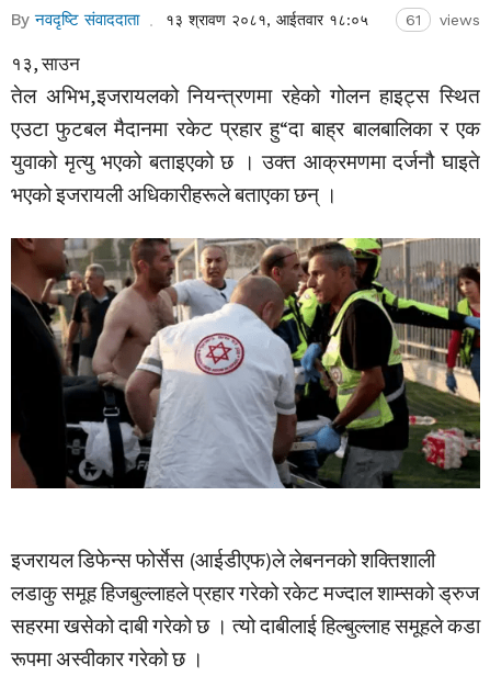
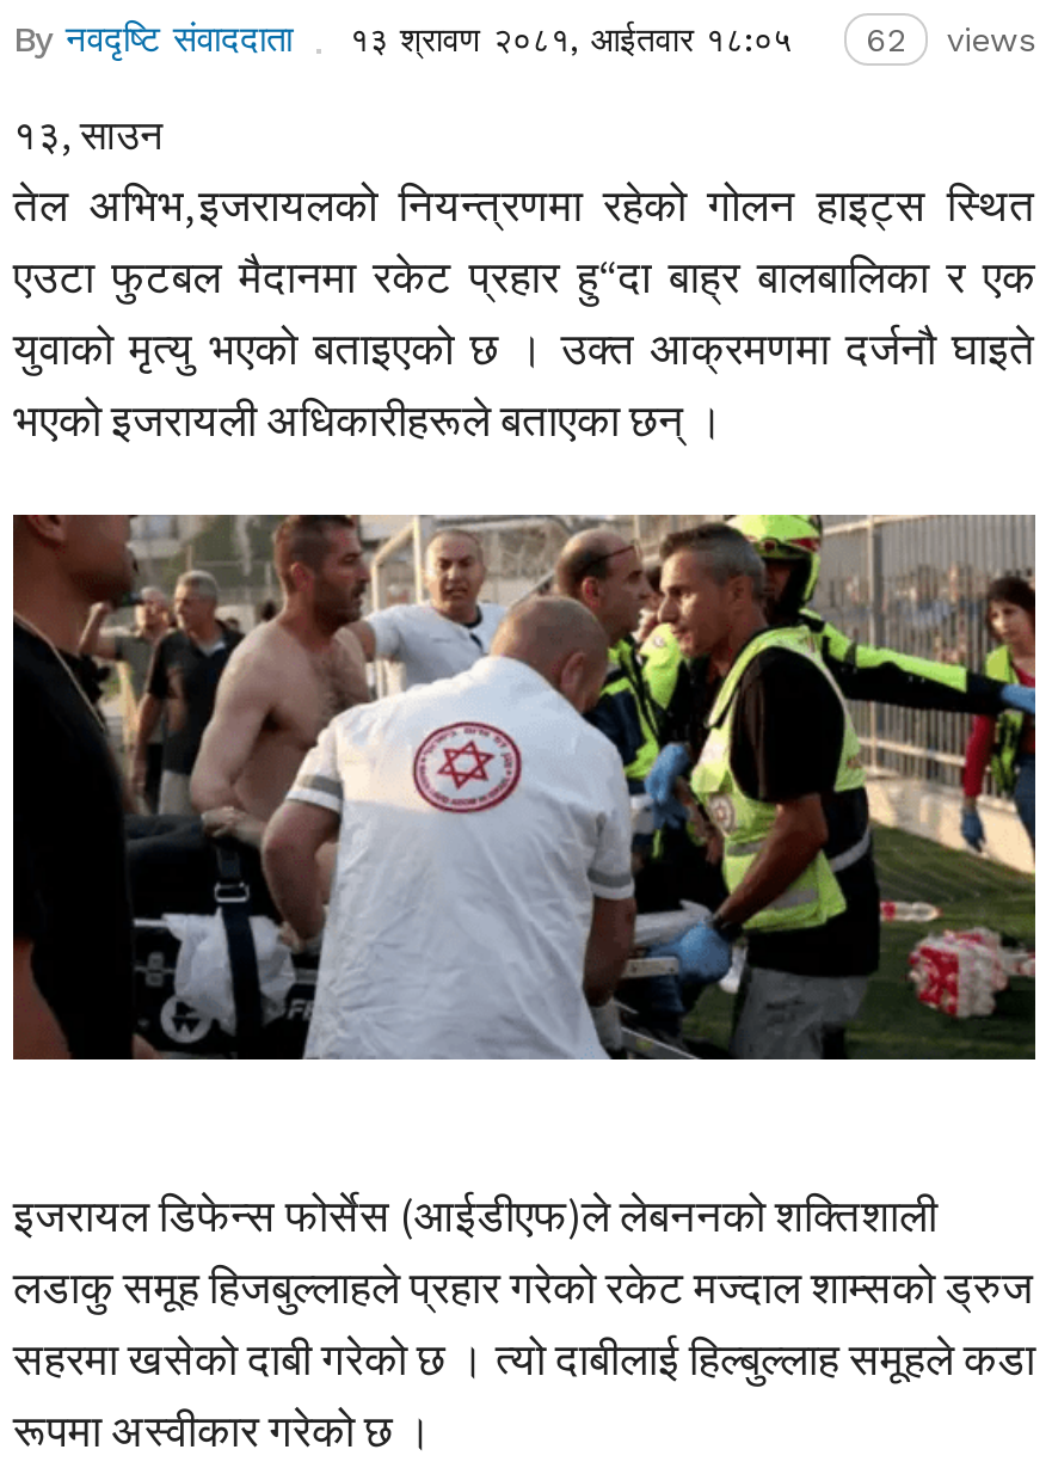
- 61
+ 62
